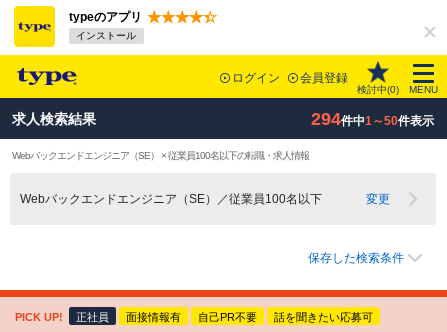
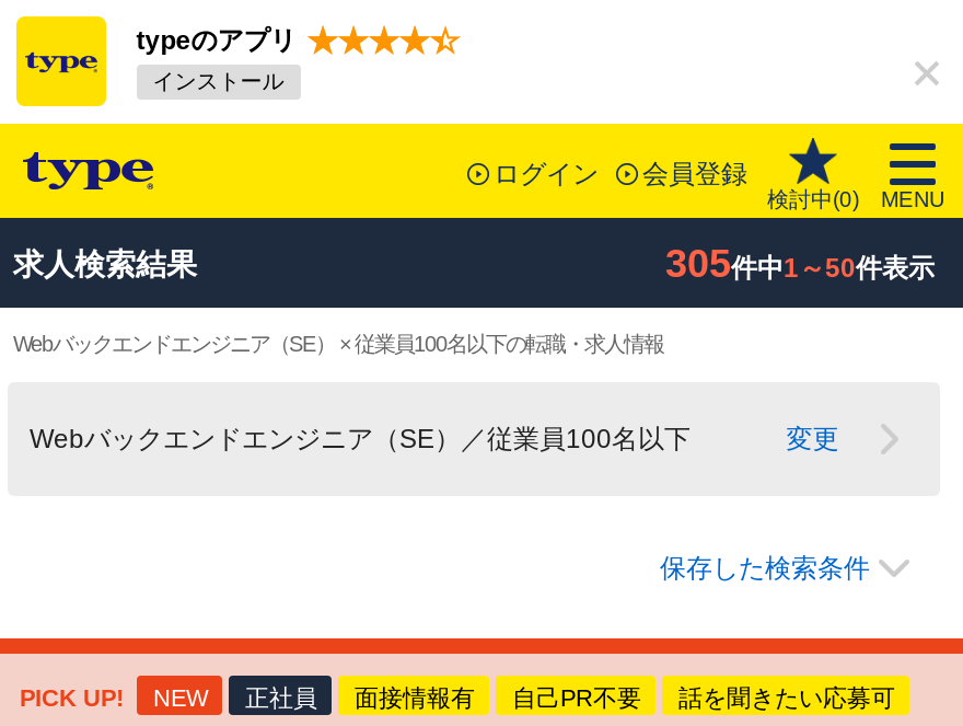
- 294件中1～50件表示
+ 305件中1～50件表示

+ NEW
